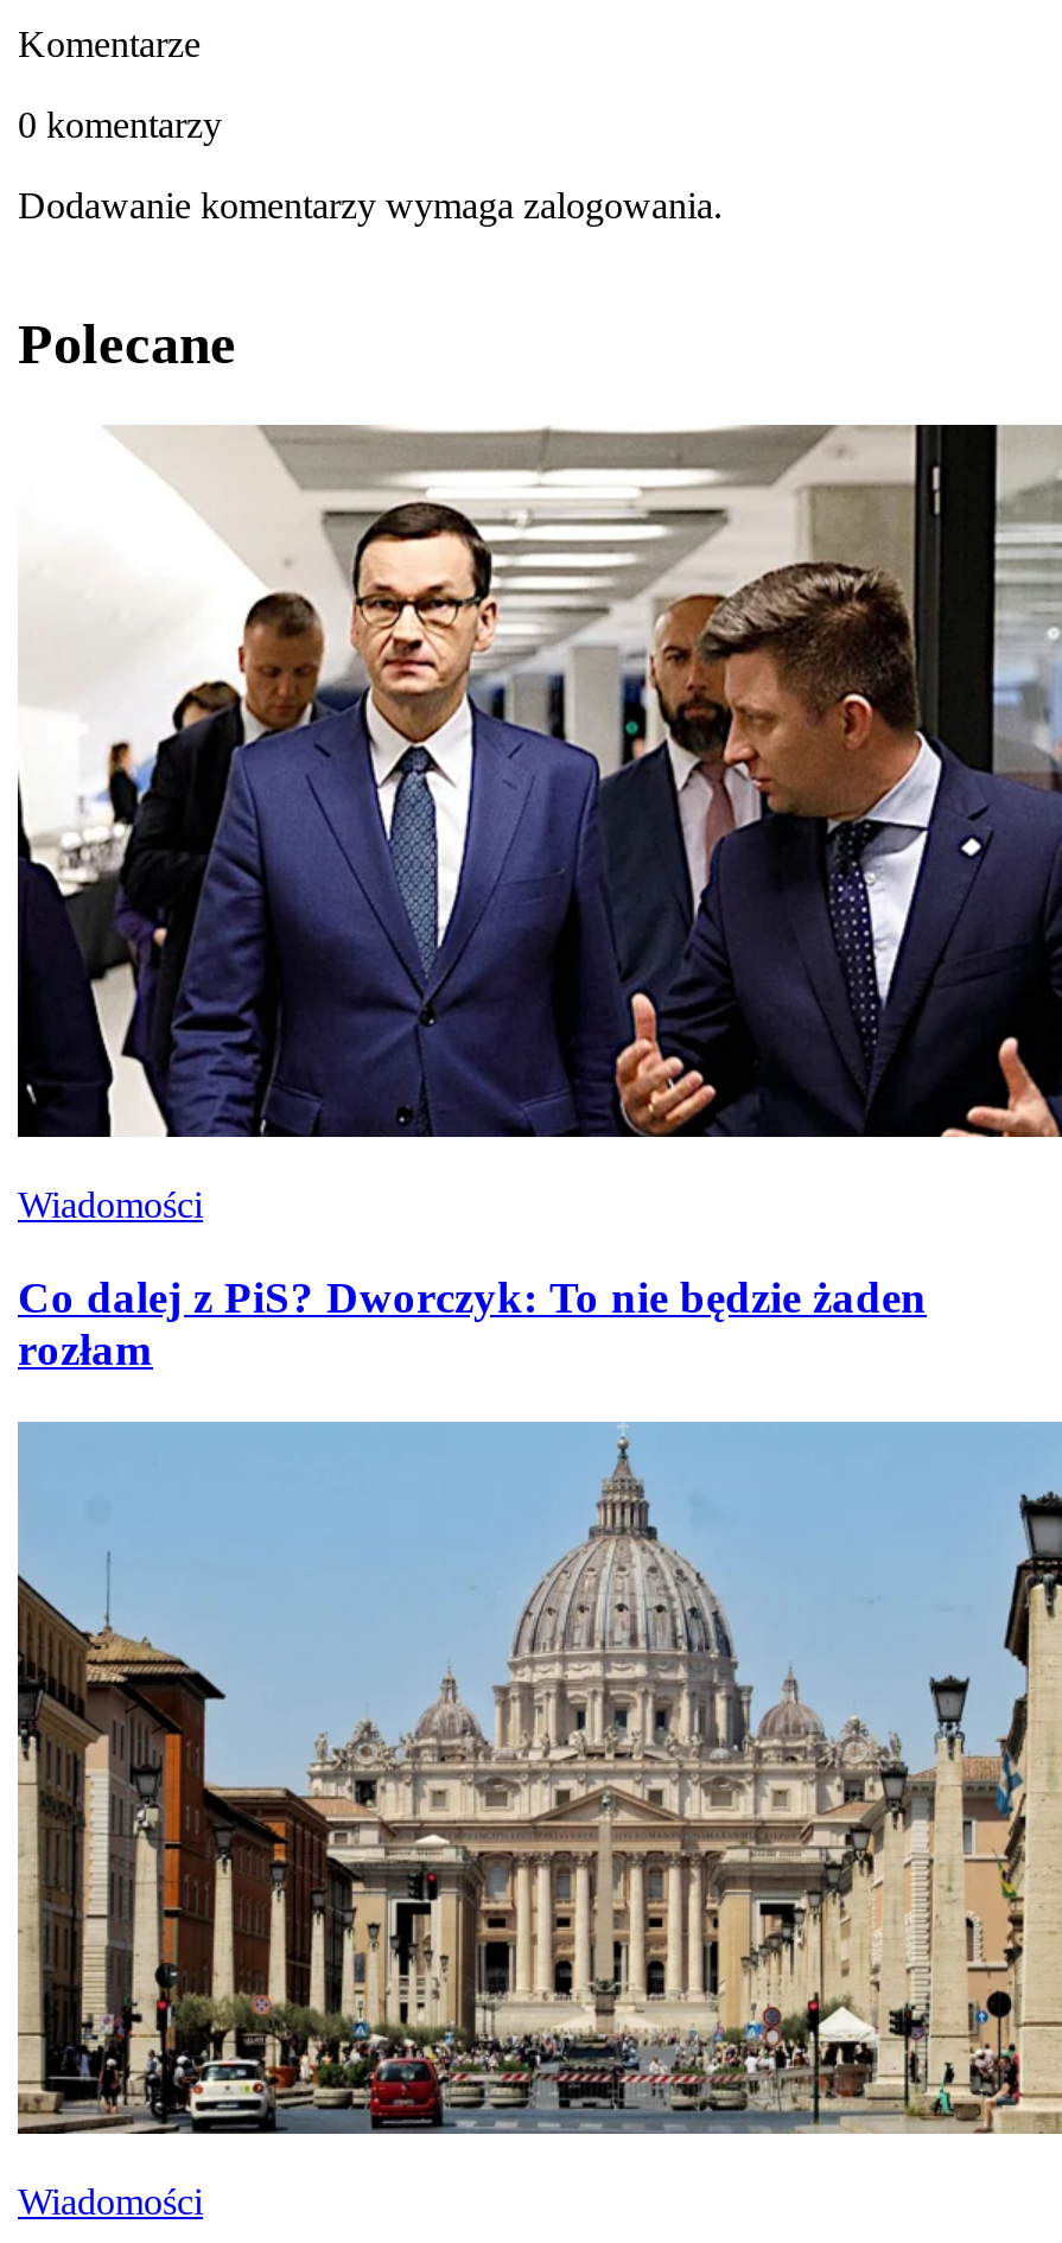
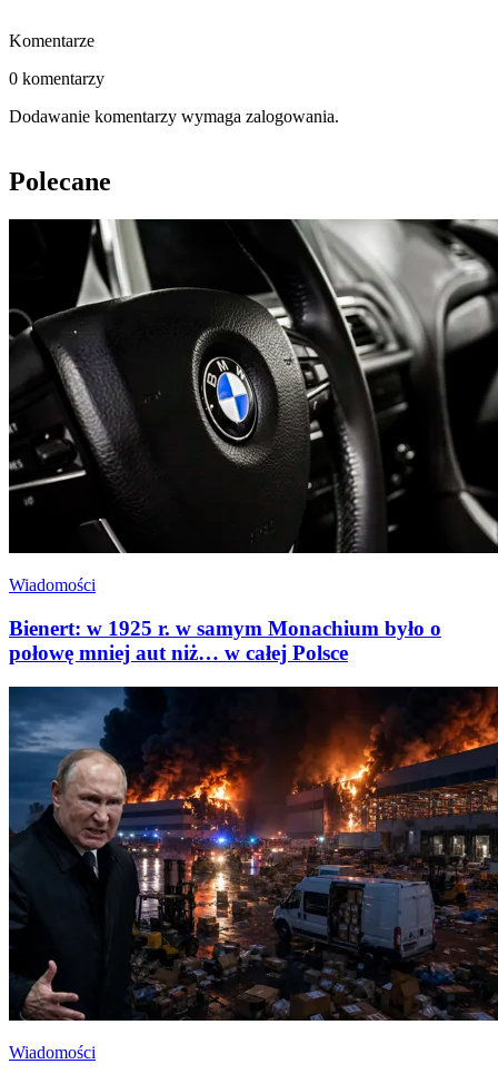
- [image]
+ [image]

- Co dalej z PiS? Dworczyk: To nie będzie żaden
- rozłam
+ Bienert: w 1925 r. w samym Monachium było o
+ połowę mniej aut niż… w całej Polsce

- [image]
+ [image]
